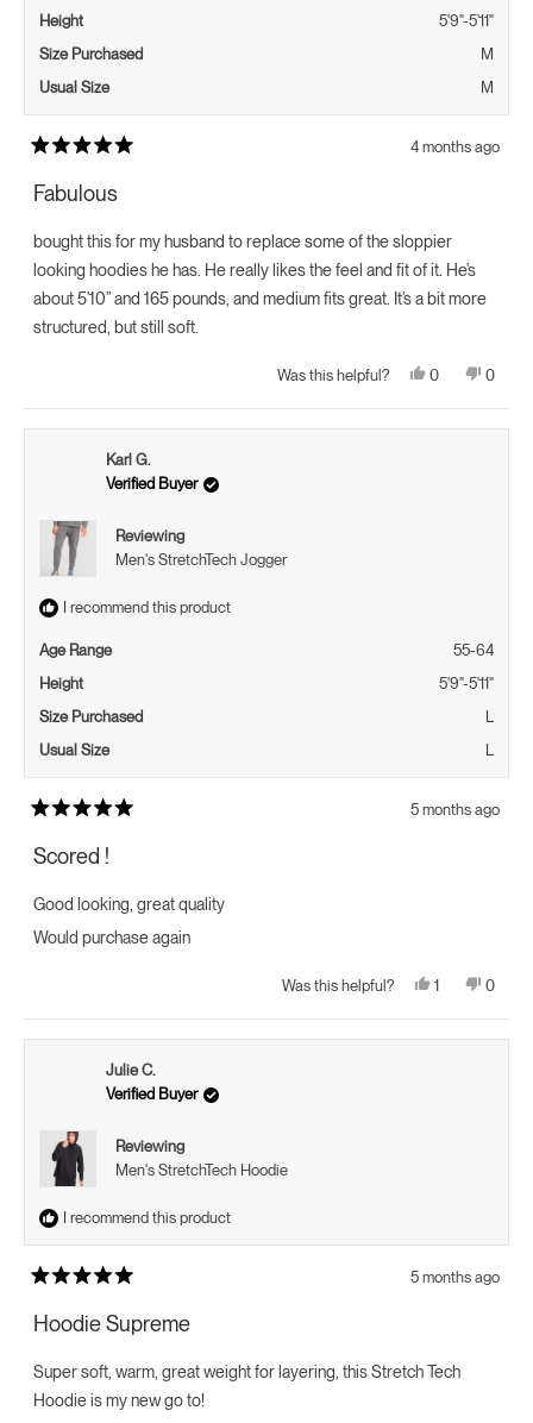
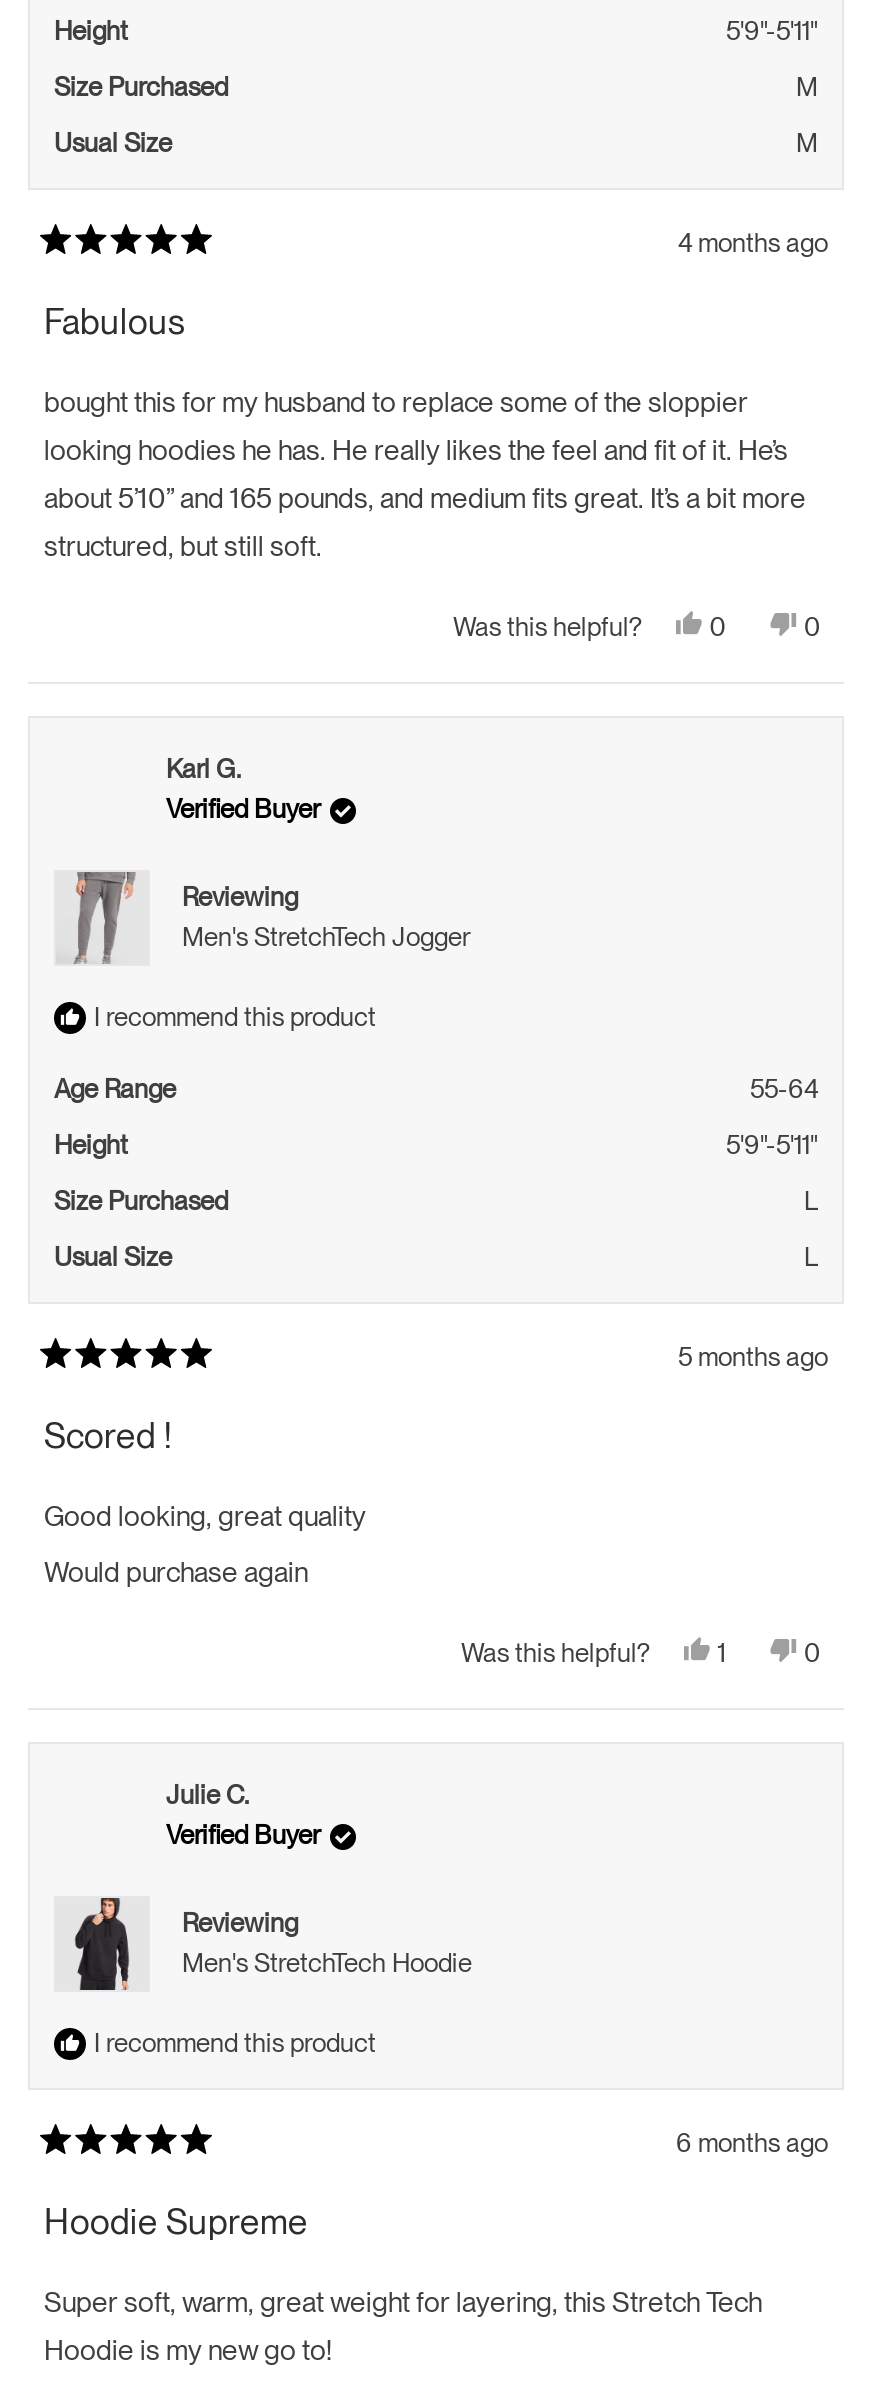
- 5 months ago
+ 6 months ago
